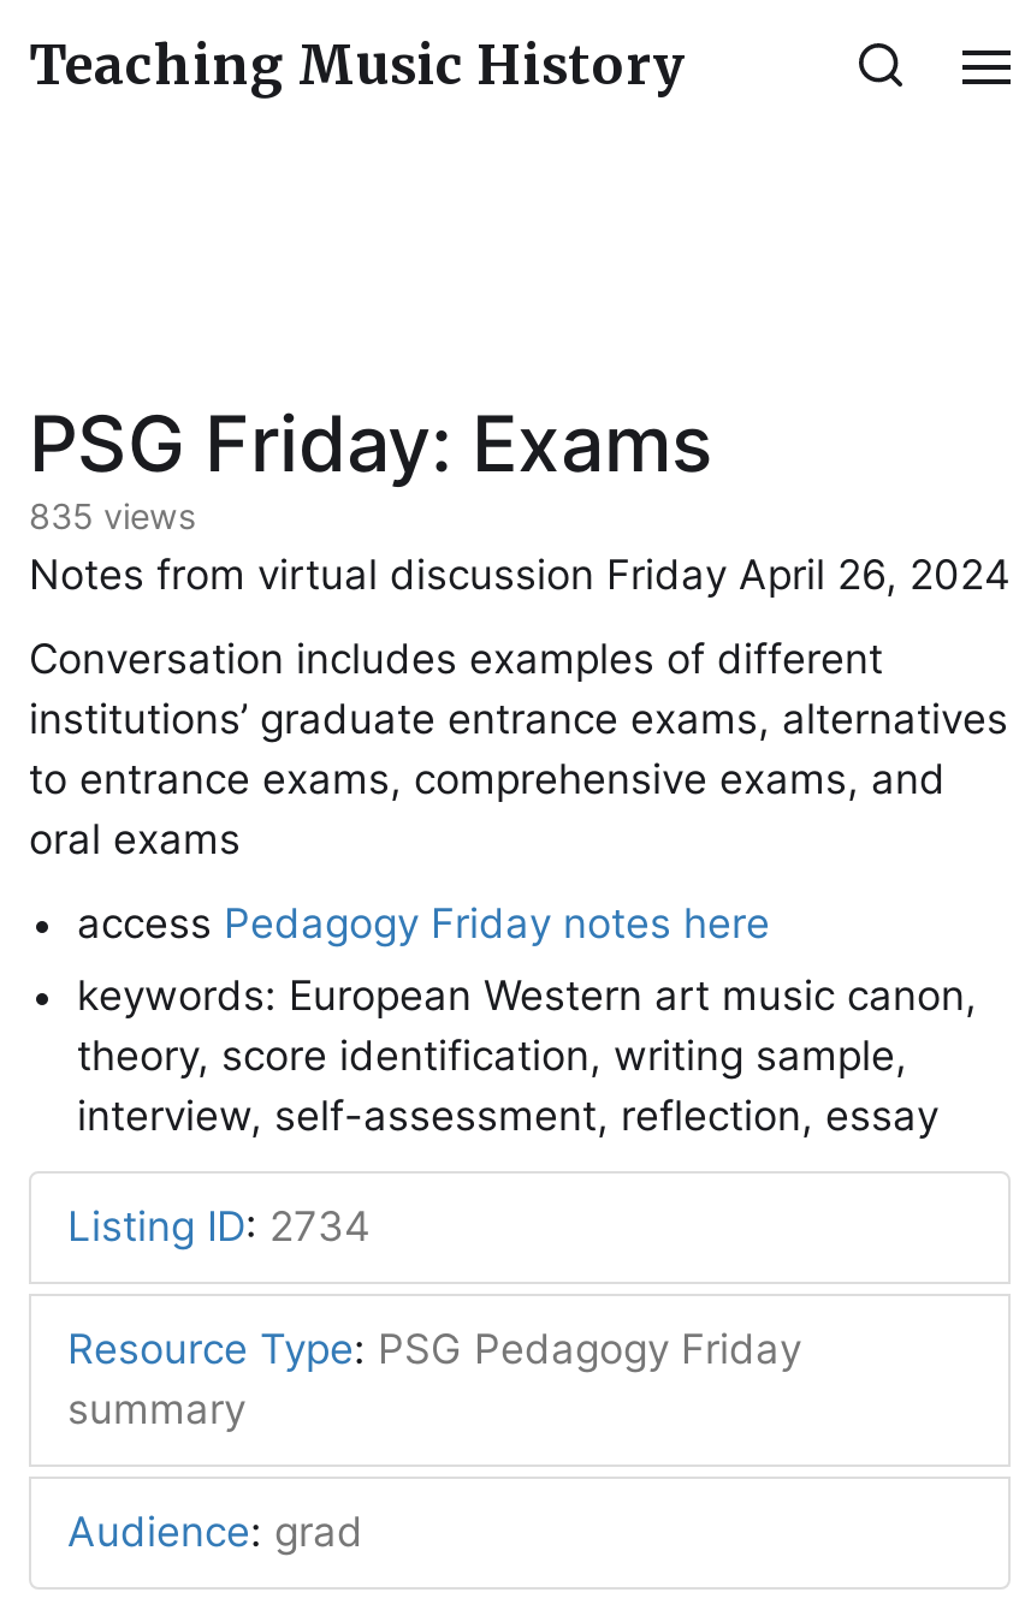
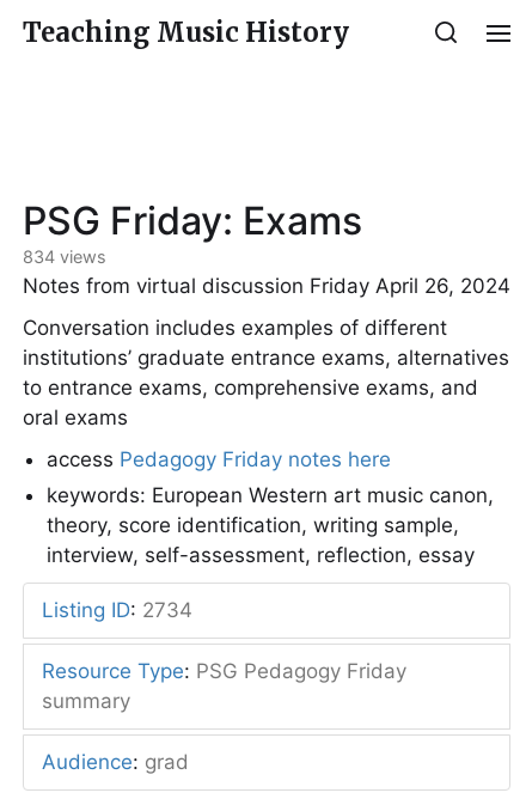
- 835 views
+ 834 views
